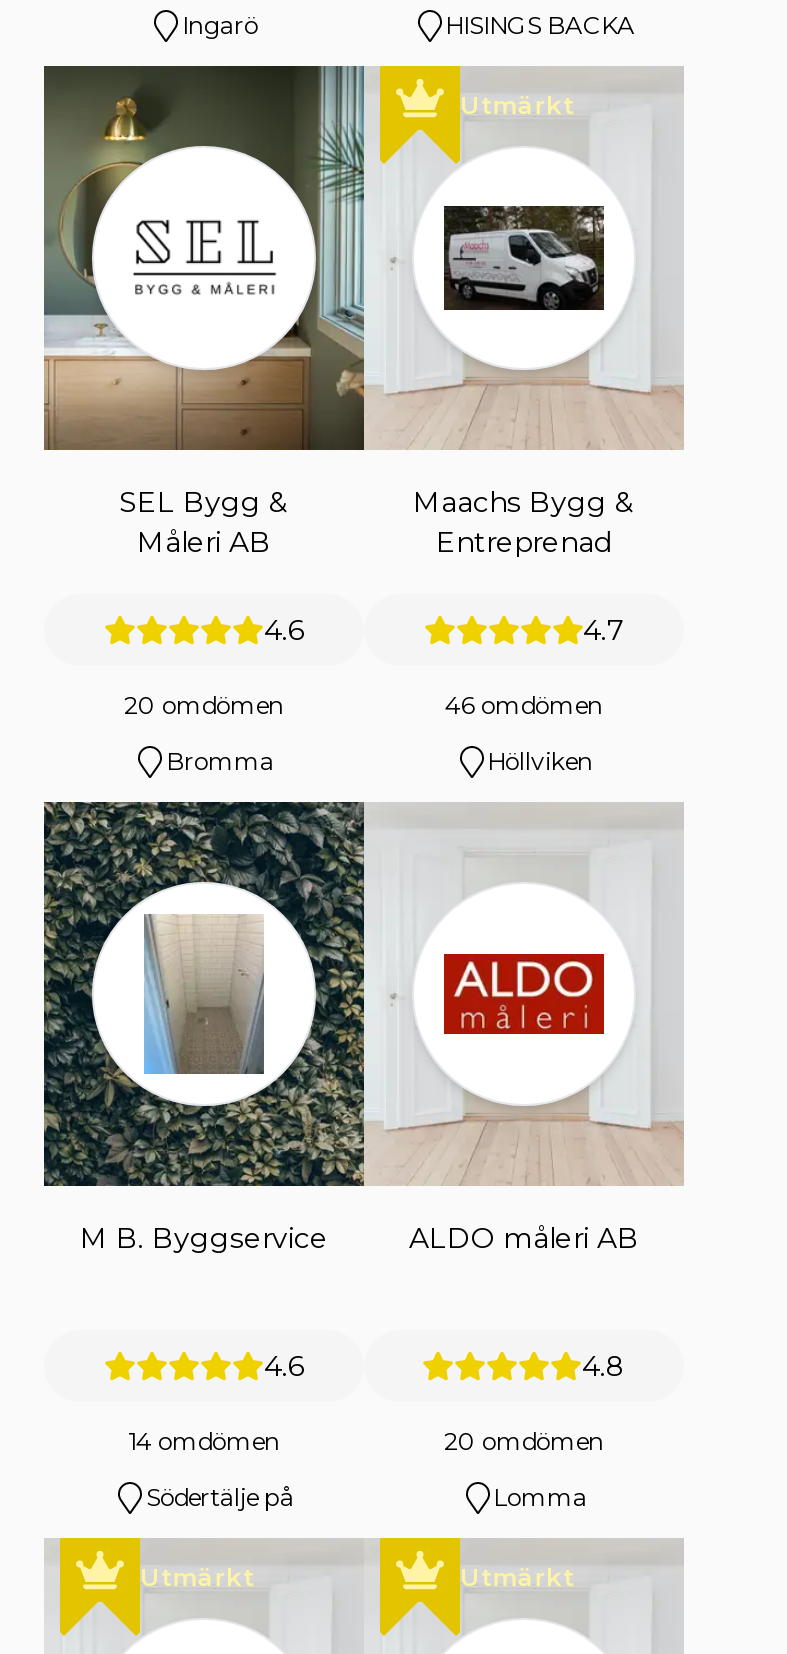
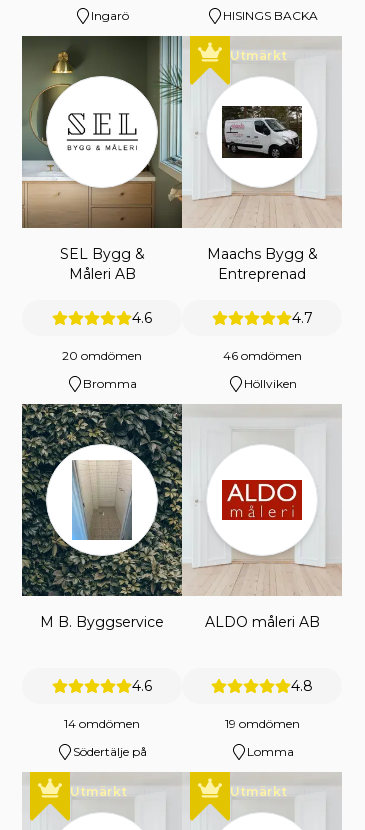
- 20 omdömen
+ 19 omdömen
